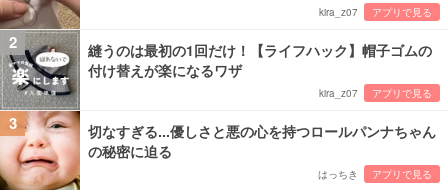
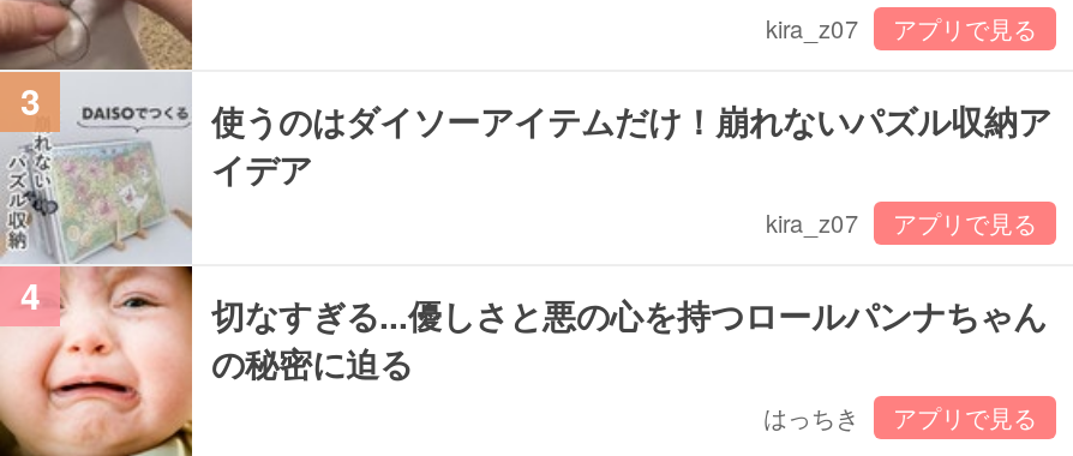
- [image]
- 2
- 縫うのは最初の1回だけ！【ライフハック】帽子ゴムの
- 付け替えが楽になるワザ
+ [image]
+ 3
+ 使うのはダイソーアイテムだけ！崩れないパズル収納ア
+ イデア

- 3
+ 4
